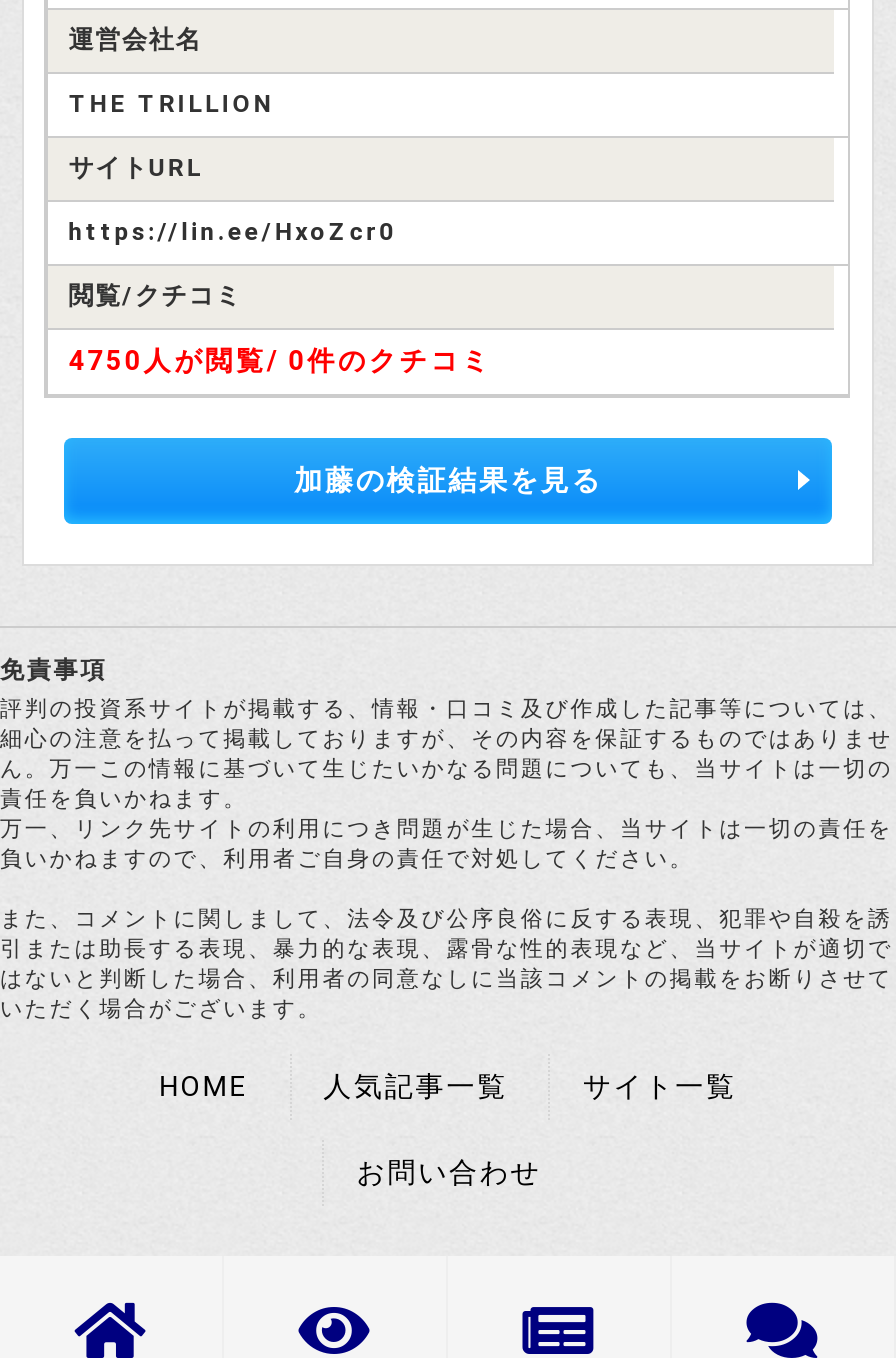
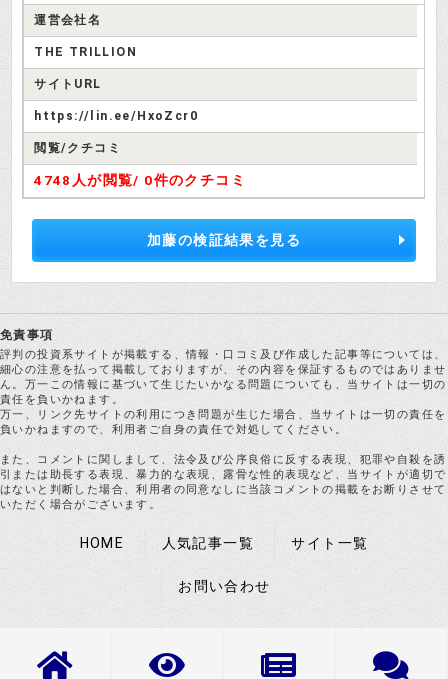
- 4750人が閲覧/ 0件のクチコミ
+ 4748人が閲覧/ 0件のクチコミ
